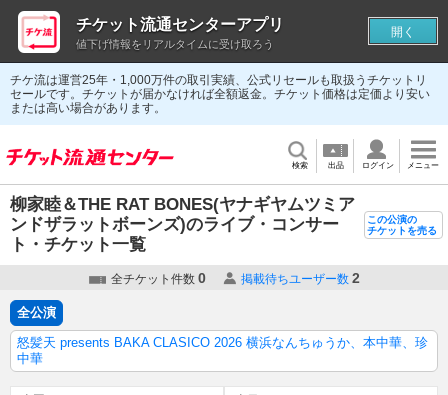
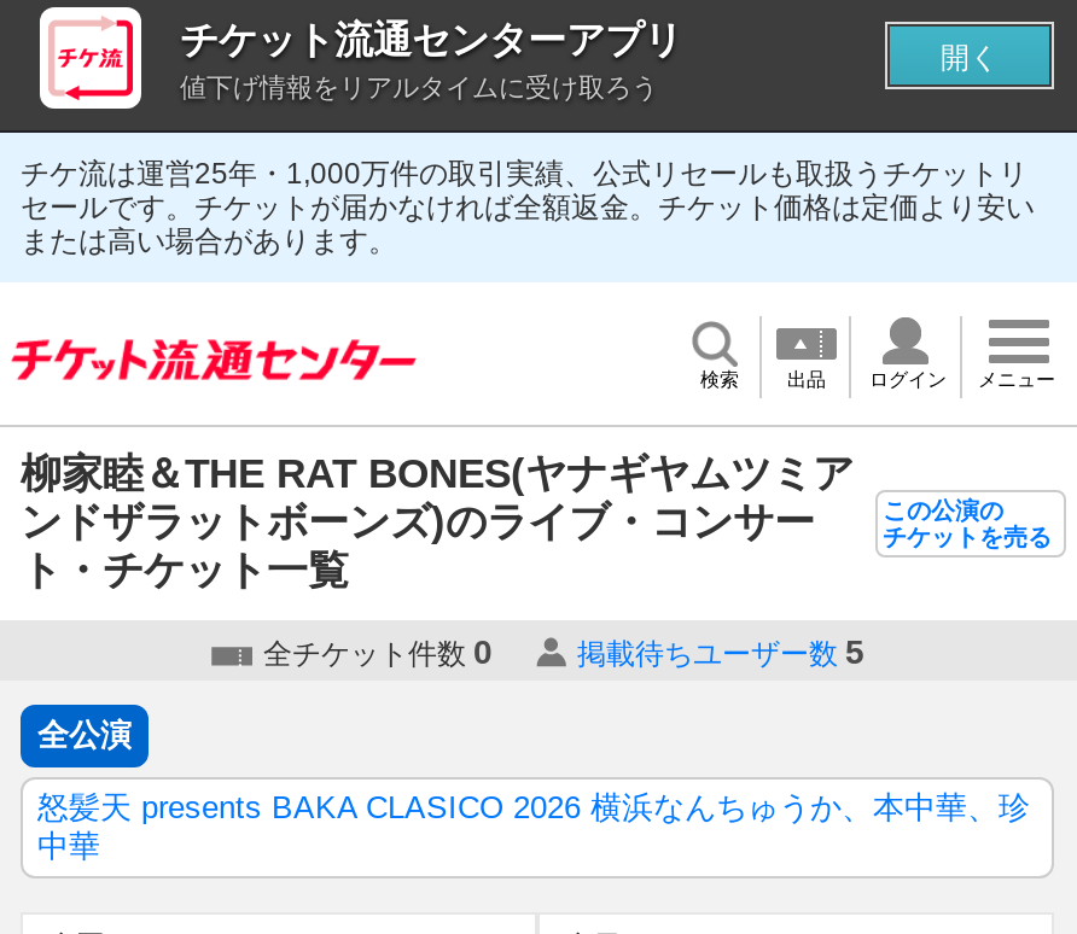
- 掲載待ちユーザー数 2
+ 掲載待ちユーザー数 5
